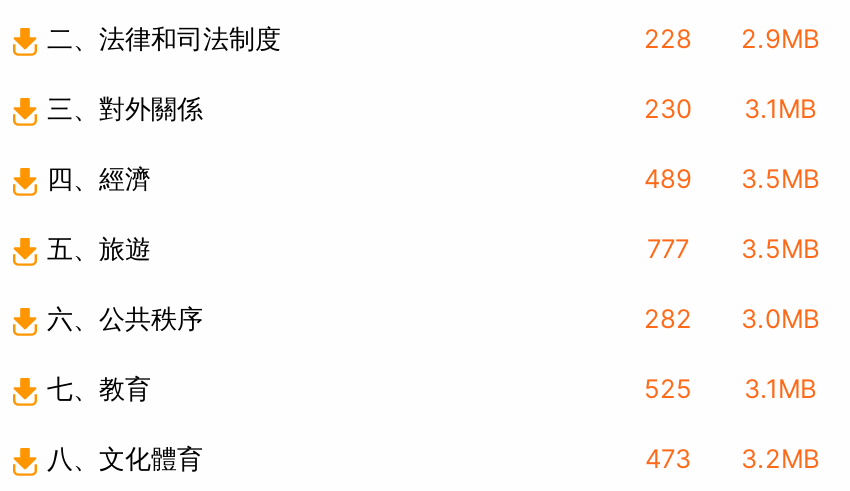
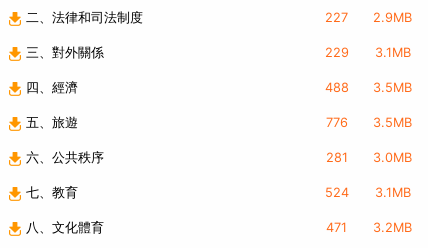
- 228 2.9MB
+ 227 2.9MB

- 230 3.1MB
+ 229 3.1MB

- 489 3.5MB
+ 488 3.5MB

- 777 3.5MB
+ 776 3.5MB

- 282 3.0MB
+ 281 3.0MB

- 525 3.1MB
+ 524 3.1MB

- 473 3.2MB
+ 471 3.2MB
